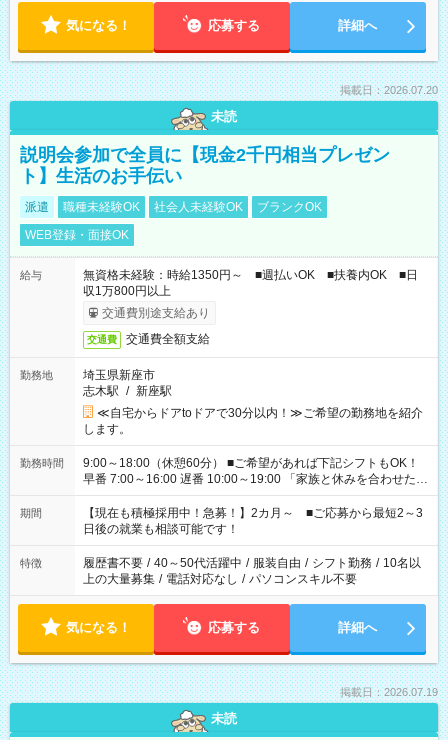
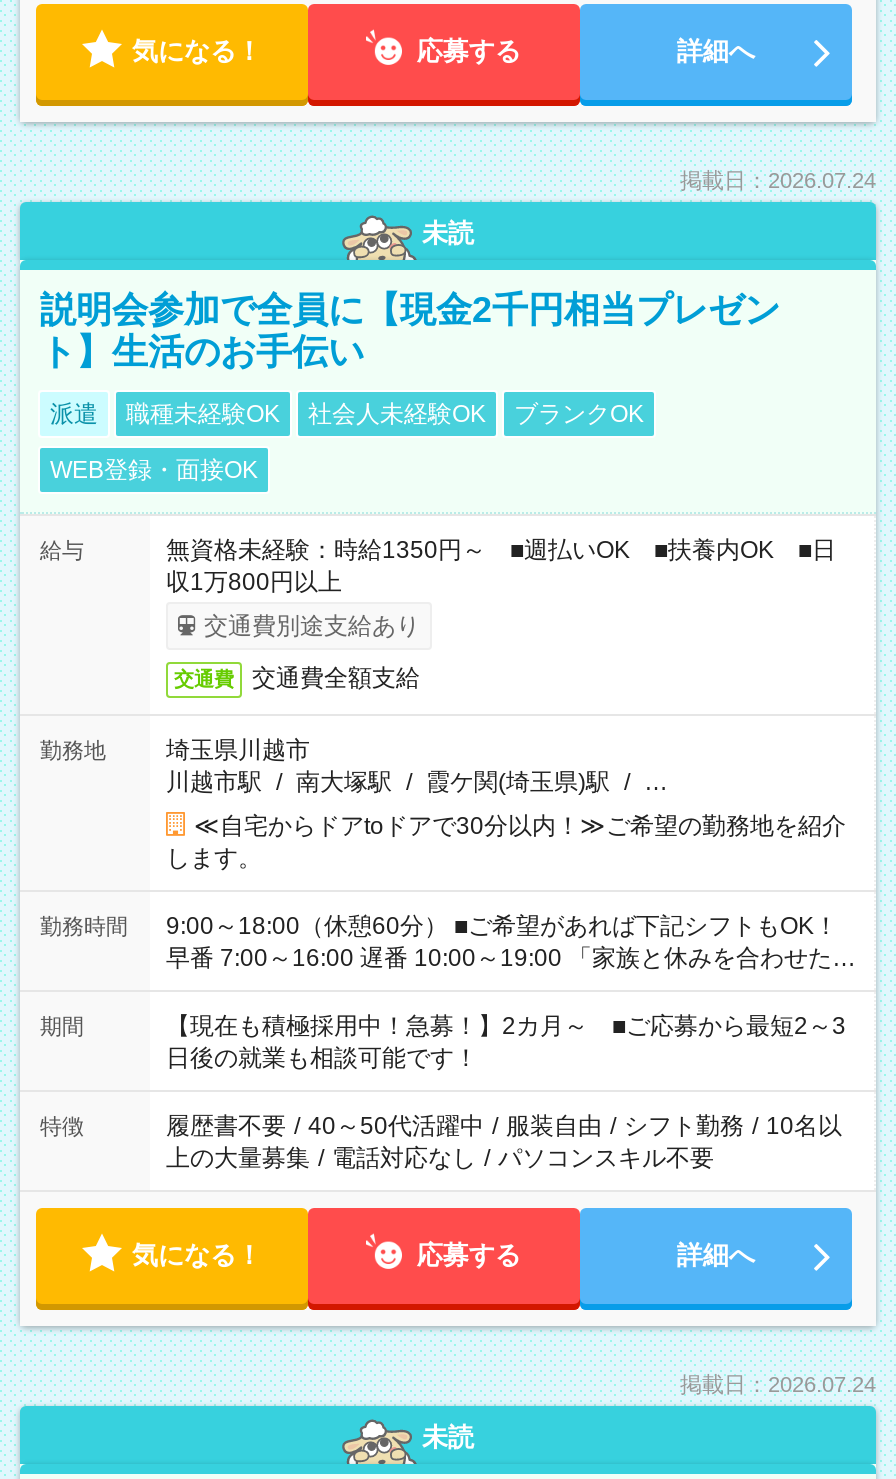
- 掲載日：2026.07.20
+ 掲載日：2026.07.24

- 埼玉県新座市
- 志木駅 / 新座駅
+ 埼玉県川越市
+ 川越市駅 / 南大塚駅 / 霞ケ関(埼玉県)駅 / …

- 掲載日：2026.07.19
+ 掲載日：2026.07.24
